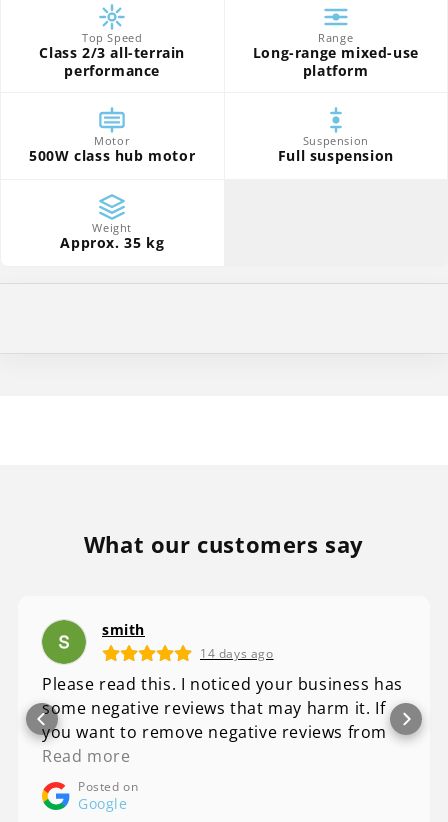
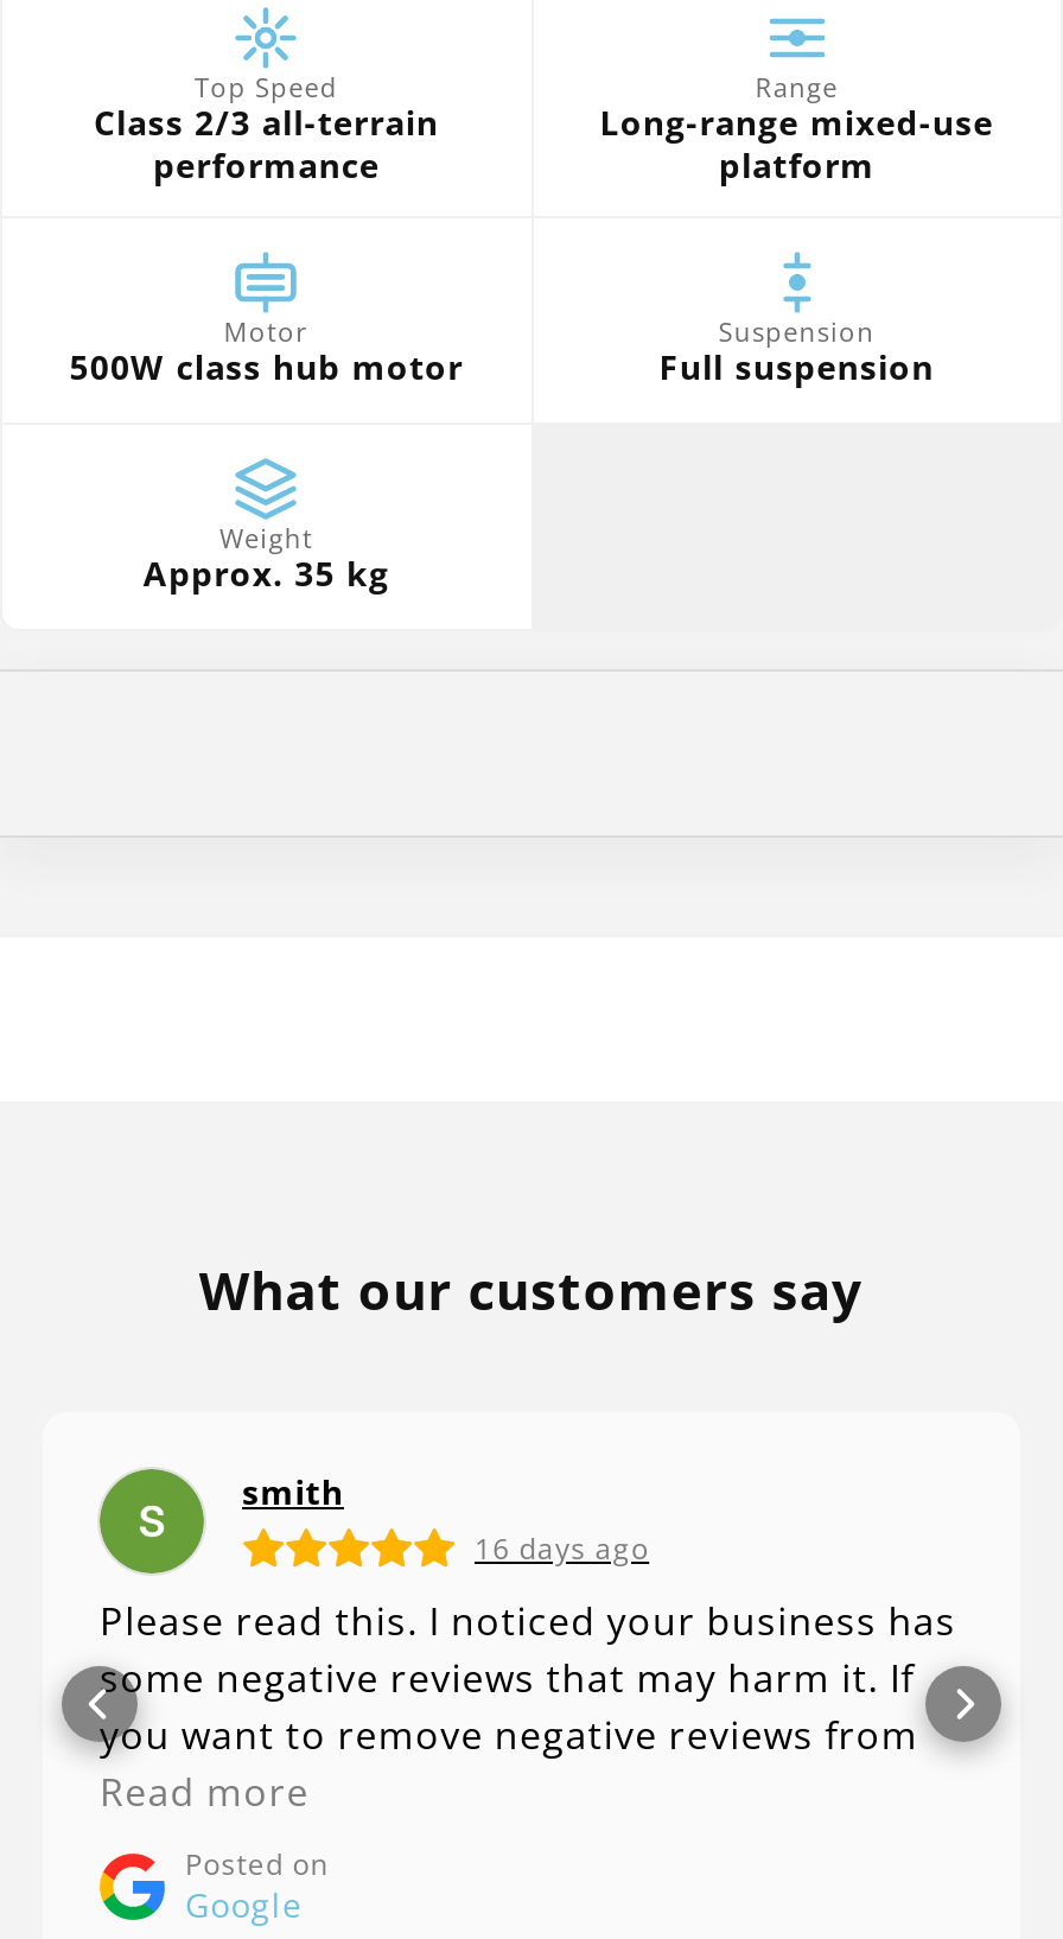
- 14 days ago
+ 16 days ago
